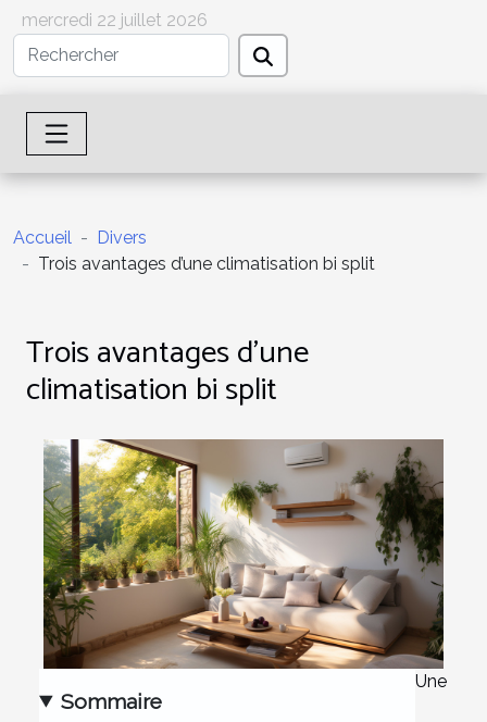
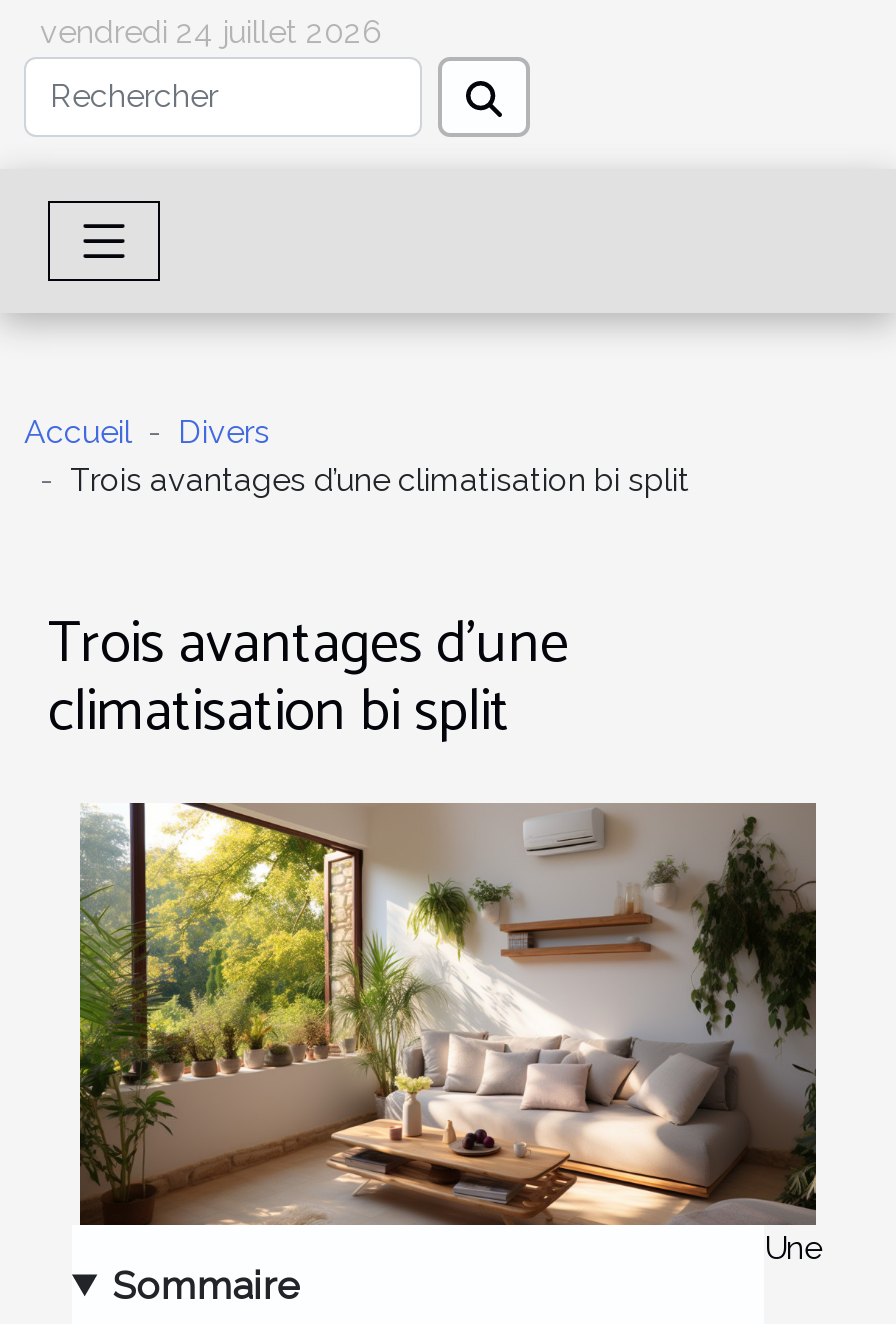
- mercredi 22 juillet 2026
+ vendredi 24 juillet 2026
